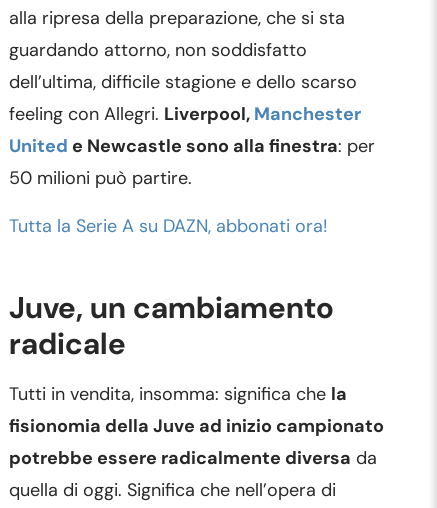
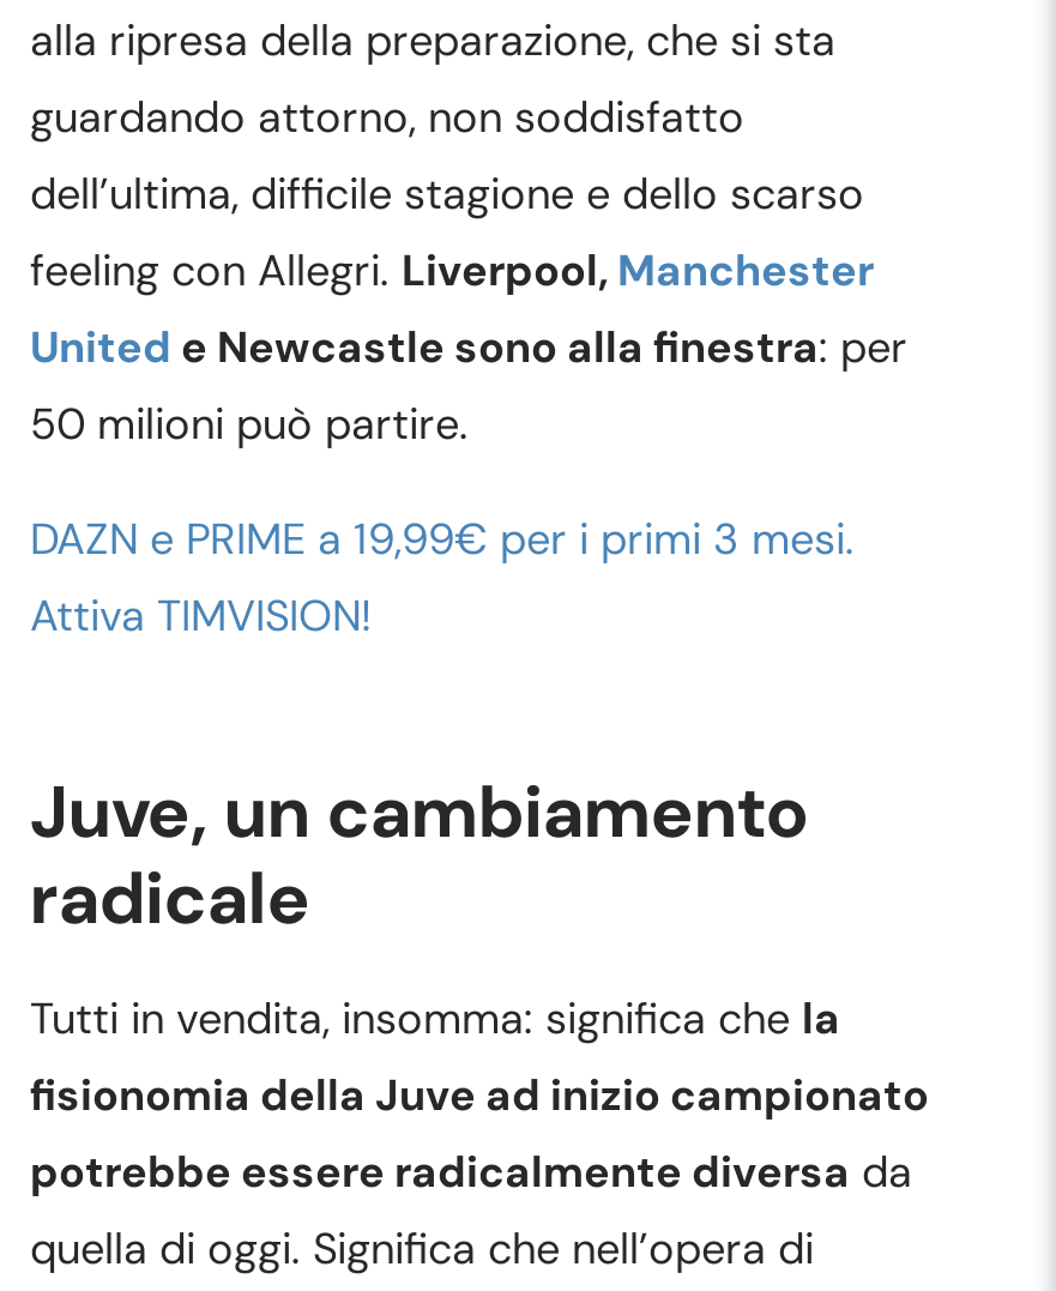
- Tutta la Serie A su DAZN, abbonati ora!
+ DAZN e PRIME a 19,99€ per i primi 3 mesi.
+ Attiva TIMVISION!
